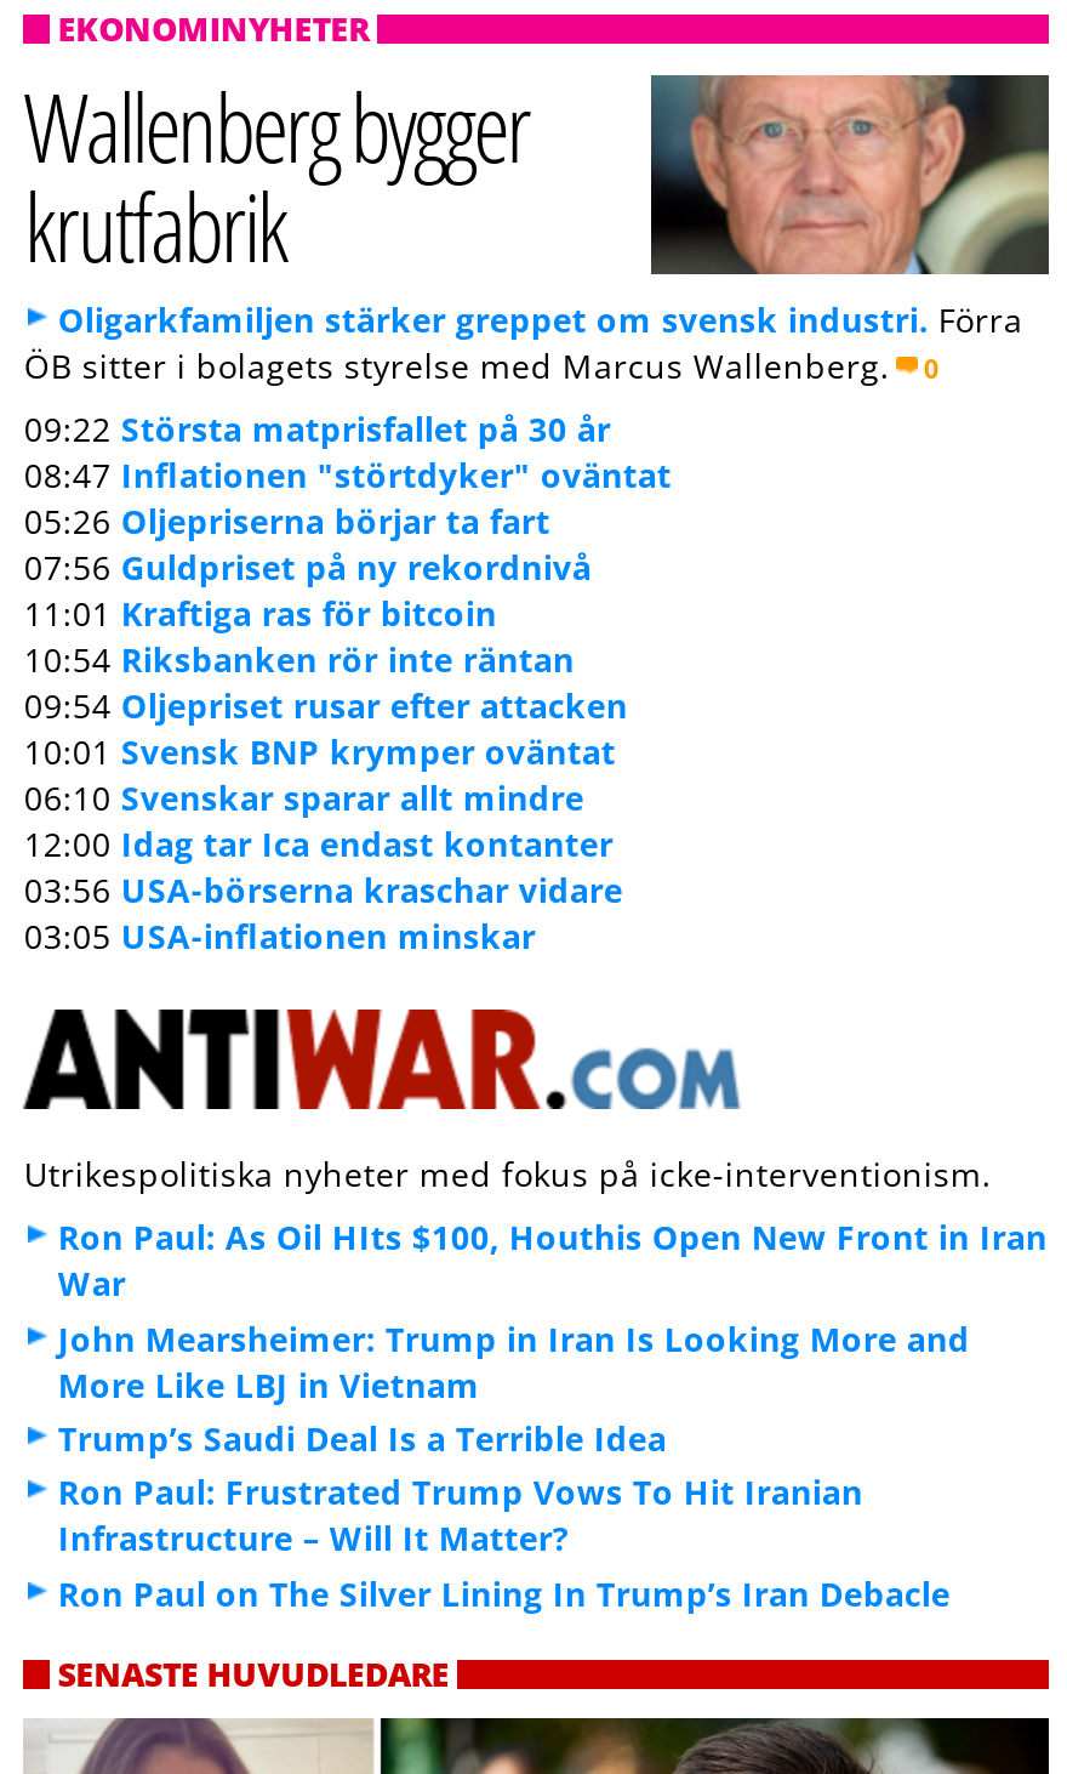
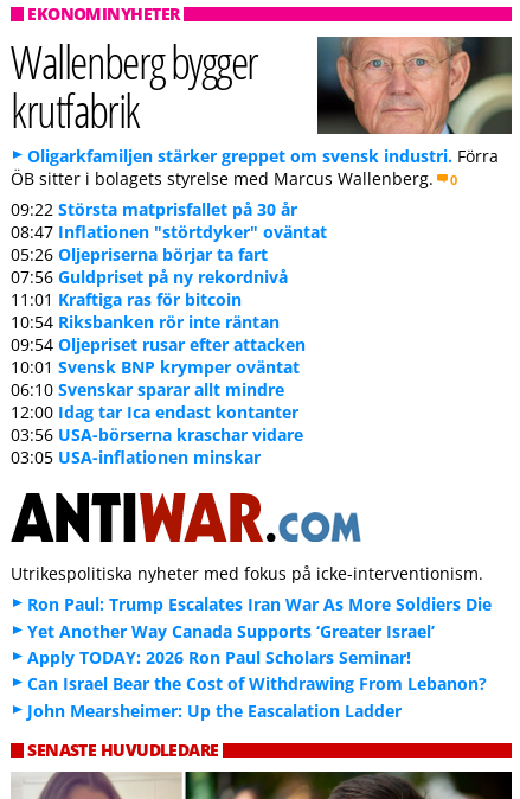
- Ron Paul: As Oil HIts $100, Houthis Open New Front in Iran
- War
- John Mearsheimer: Trump in Iran Is Looking More and
- More Like LBJ in Vietnam
- Trump’s Saudi Deal Is a Terrible Idea
- Ron Paul: Frustrated Trump Vows To Hit Iranian
- Infrastructure – Will It Matter?
- Ron Paul on The Silver Lining In Trump’s Iran Debacle
+ Ron Paul: Trump Escalates Iran War As More Soldiers Die
+ Yet Another Way Canada Supports ‘Greater Israel’
+ Apply TODAY: 2026 Ron Paul Scholars Seminar!
+ Can Israel Bear the Cost of Withdrawing From Lebanon?
+ John Mearsheimer: Up the Eascalation Ladder
